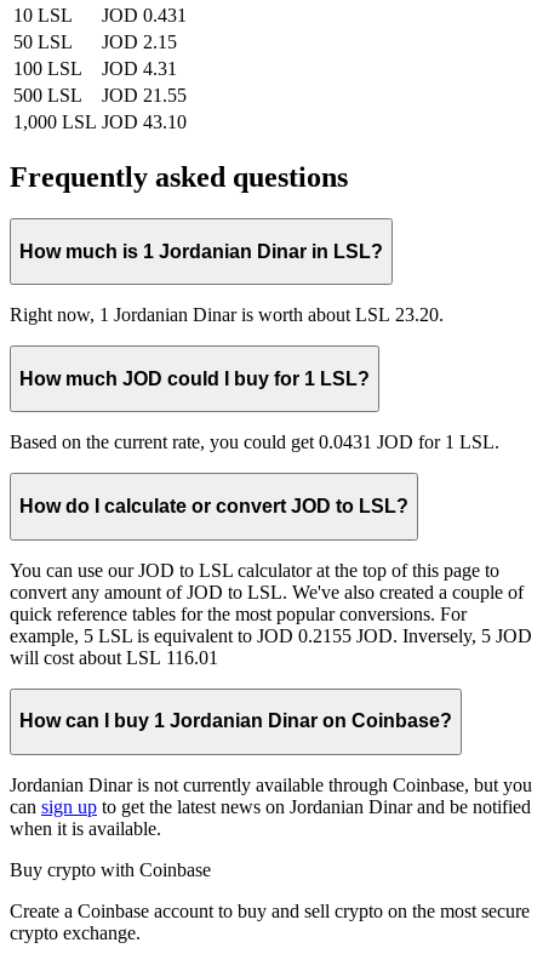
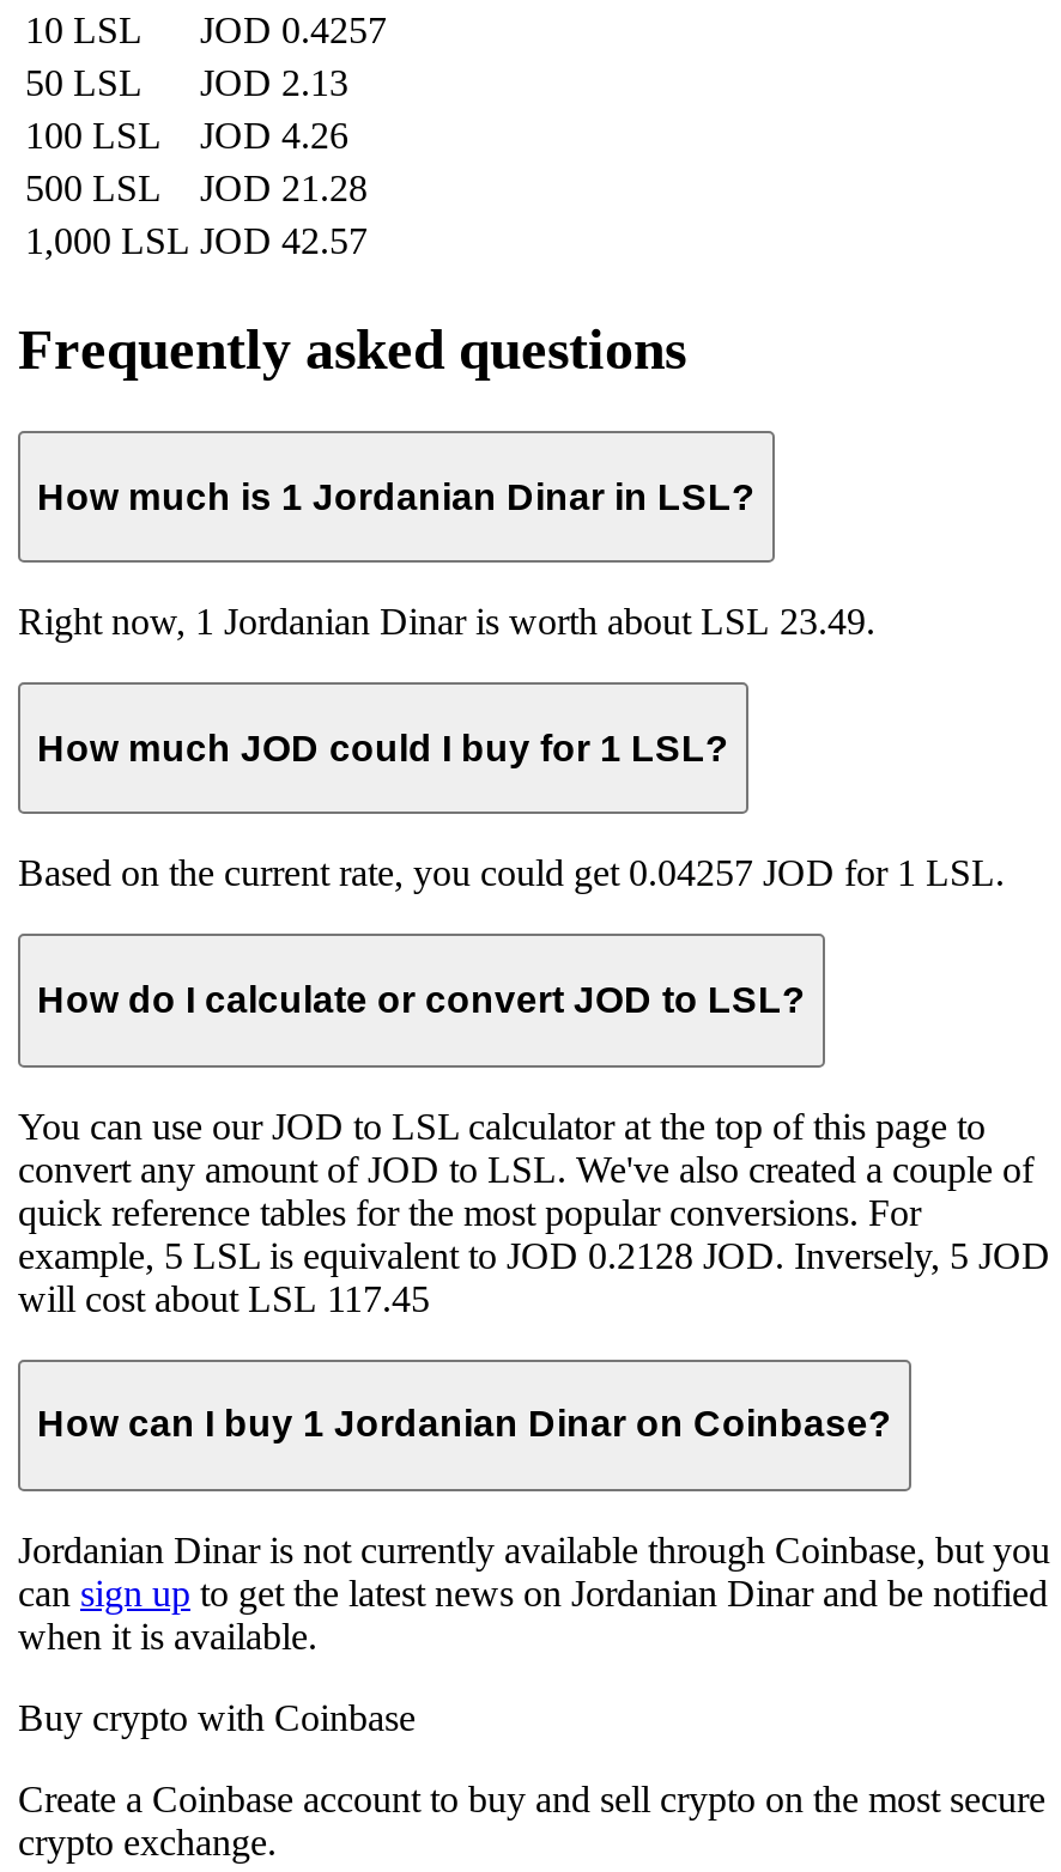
- 10 LSL JOD 0.431
+ 10 LSL JOD 0.4257

- 50 LSL JOD 2.15
+ 50 LSL JOD 2.13

- 100 LSL JOD 4.31
+ 100 LSL JOD 4.26

- 500 LSL JOD 21.55
+ 500 LSL JOD 21.28

- 1,000 LSL JOD 43.10
+ 1,000 LSL JOD 42.57

- Right now, 1 Jordanian Dinar is worth about LSL 23.20.
+ Right now, 1 Jordanian Dinar is worth about LSL 23.49.

- Based on the current rate, you could get 0.0431 JOD for 1 LSL.
+ Based on the current rate, you could get 0.04257 JOD for 1 LSL.

- example, 5 LSL is equivalent to JOD 0.2155 JOD. Inversely, 5 JOD
+ example, 5 LSL is equivalent to JOD 0.2128 JOD. Inversely, 5 JOD

- will cost about LSL 116.01
+ will cost about LSL 117.45
